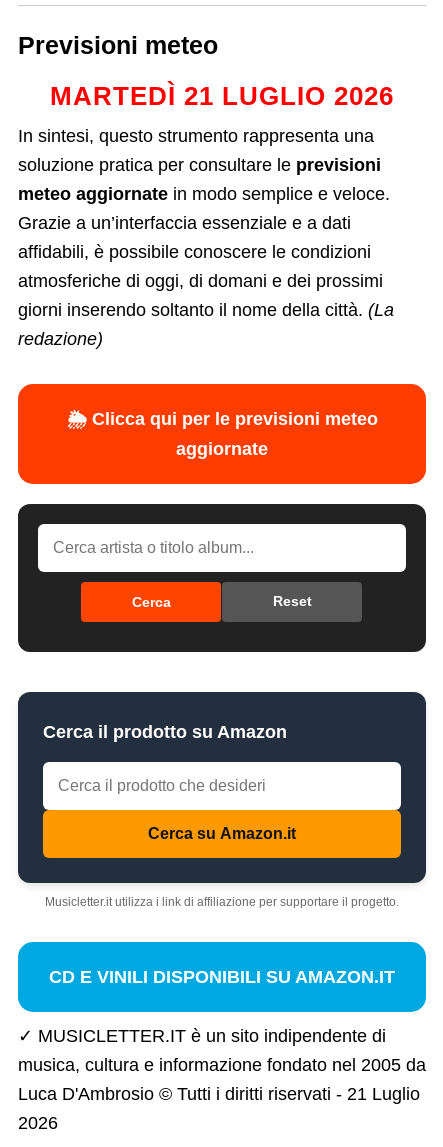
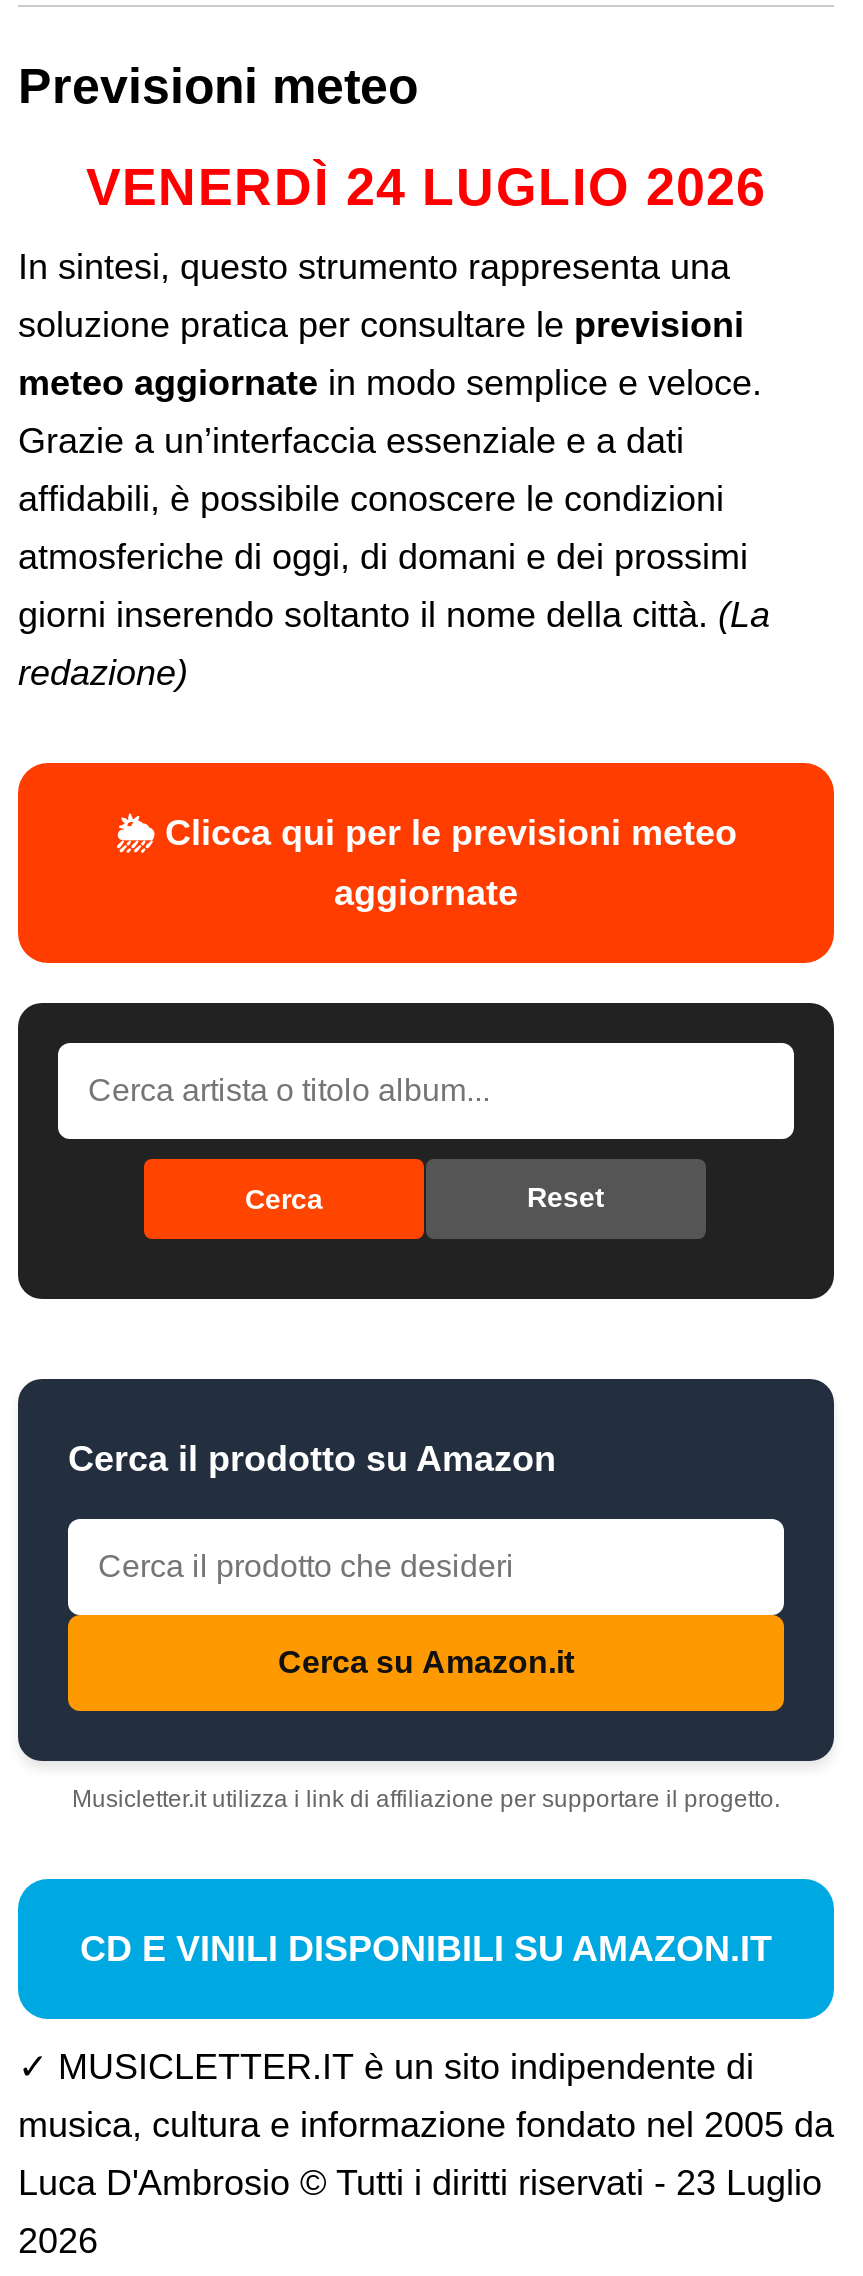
- MARTEDÌ 21 LUGLIO 2026
+ VENERDÌ 24 LUGLIO 2026

- Luca D'Ambrosio © Tutti i diritti riservati - 21 Luglio
+ Luca D'Ambrosio © Tutti i diritti riservati - 23 Luglio
